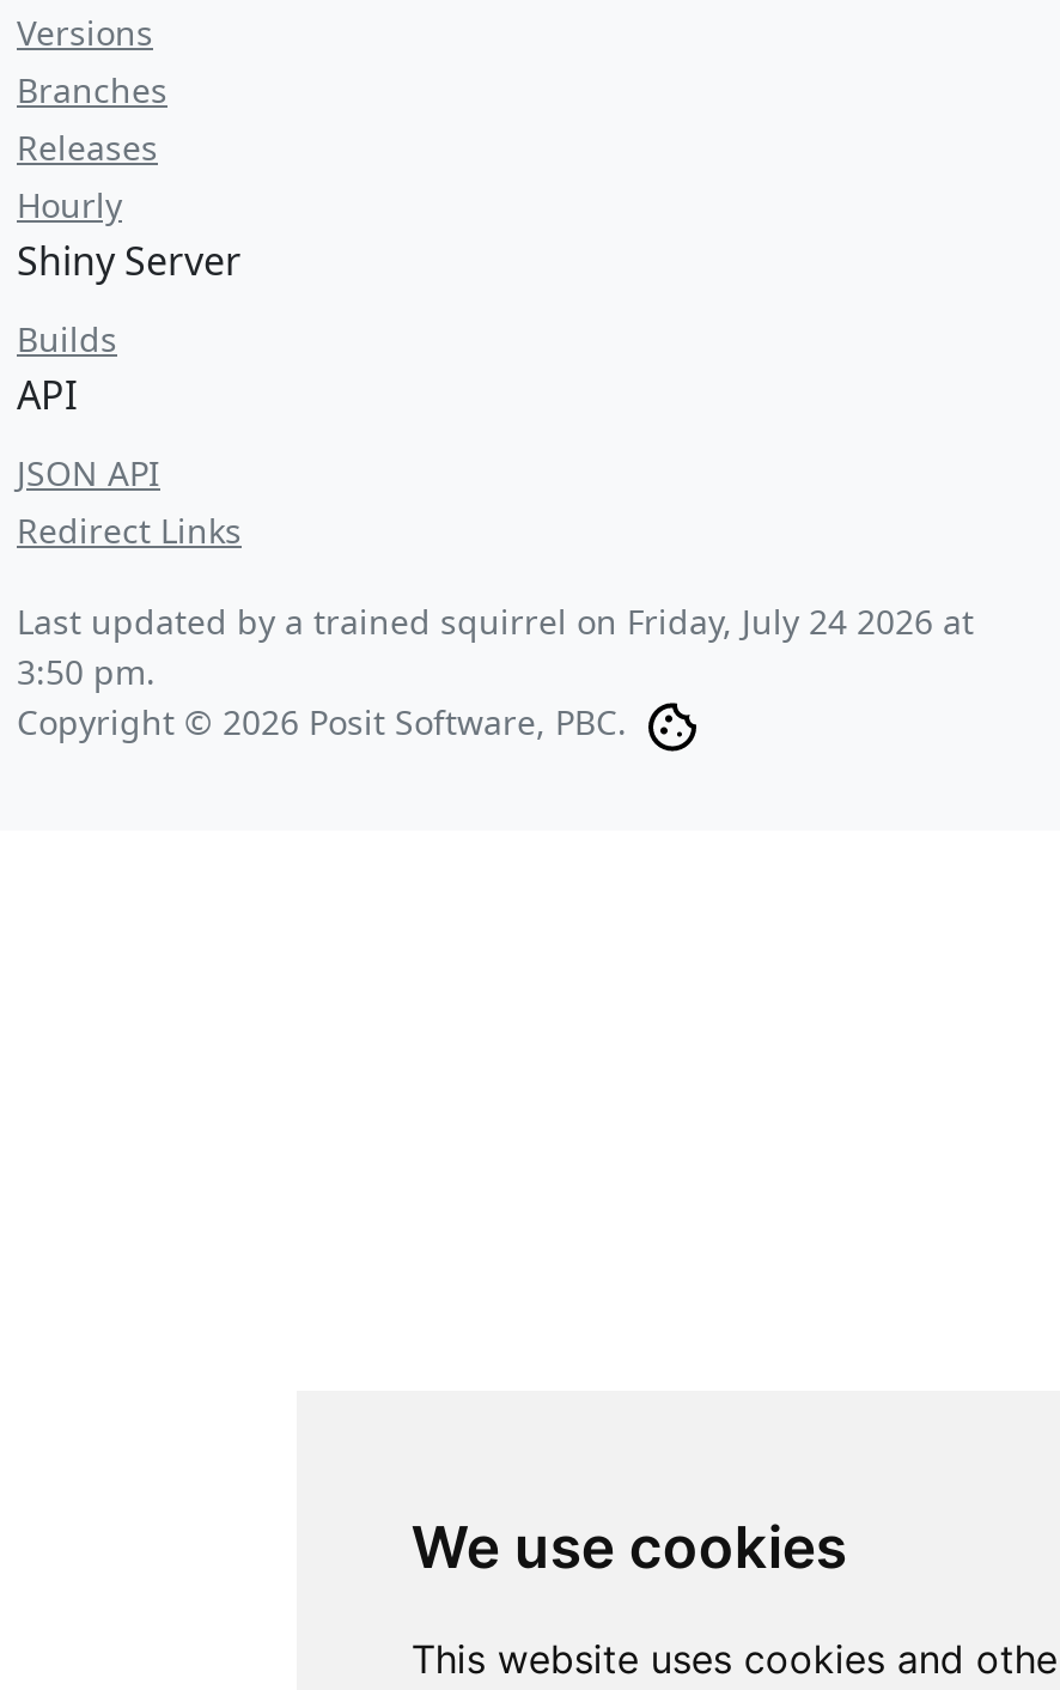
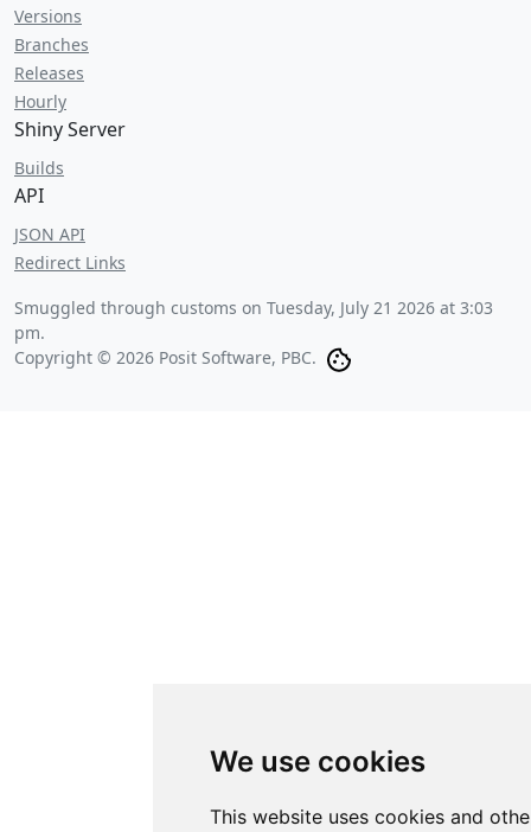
- Last updated by a trained squirrel on Friday, July 24 2026 at
- 3:50 pm.
+ Smuggled through customs on Tuesday, July 21 2026 at 3:03
+ pm.
